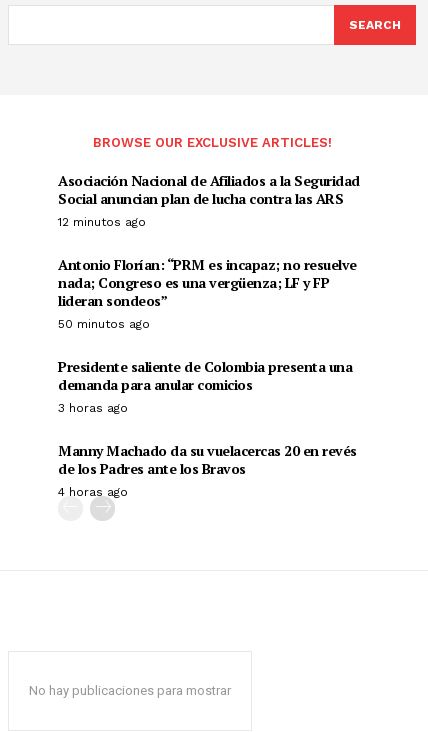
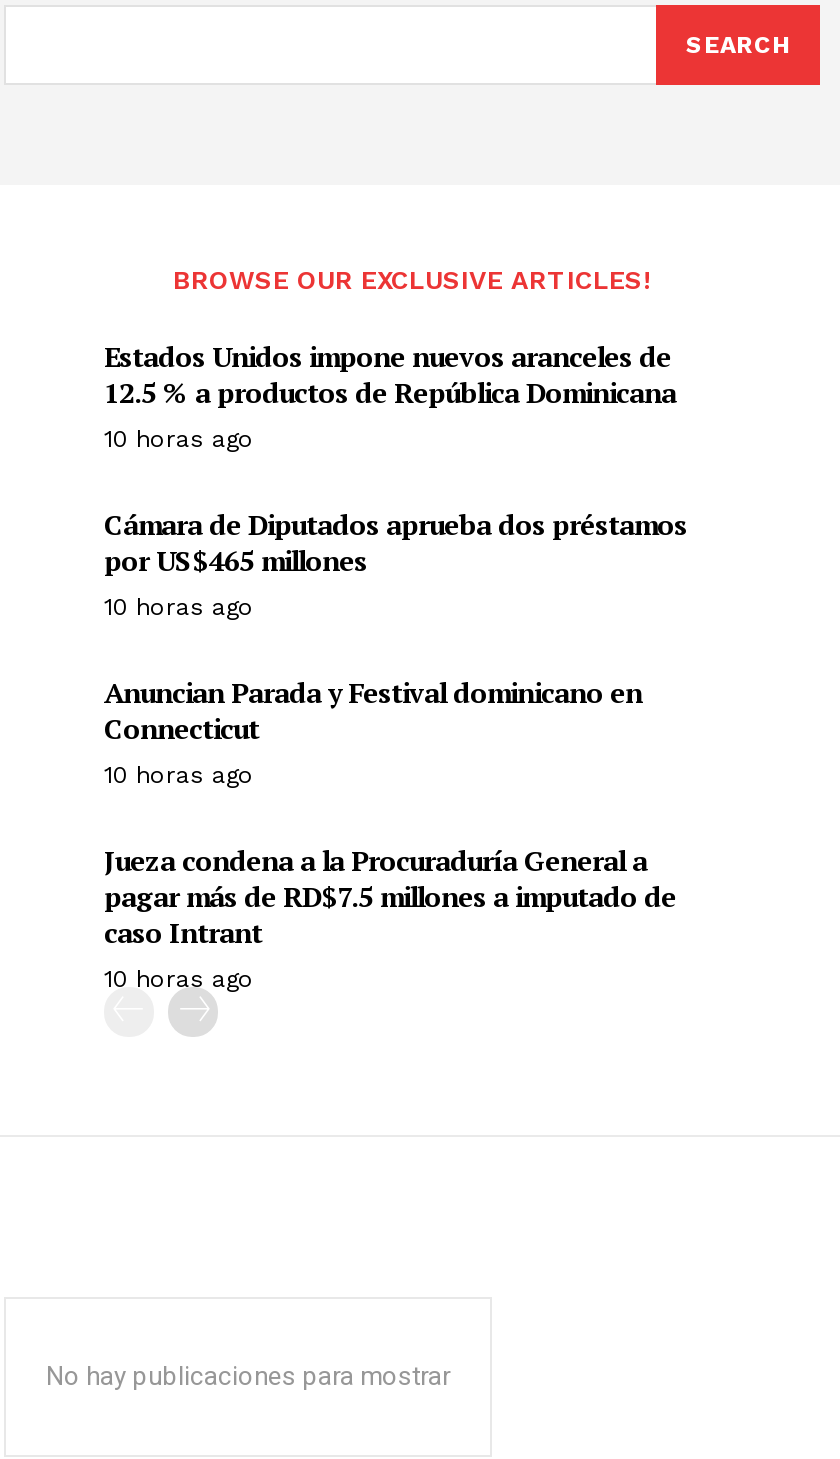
- Asociación Nacional de Afiliados a la Seguridad
- Social anuncian plan de lucha contra las ARS
- 12 minutos ago
+ Estados Unidos impone nuevos aranceles de
+ 12.5 % a productos de República Dominicana
+ 10 horas ago

- Antonio Florían: “PRM es incapaz; no resuelve
- nada; Congreso es una vergüenza; LF y FP
- lideran sondeos”
- 50 minutos ago
+ Cámara de Diputados aprueba dos préstamos
+ por US$465 millones
+ 10 horas ago

- Presidente saliente de Colombia presenta una
- demanda para anular comicios
- 3 horas ago
+ Anuncian Parada y Festival dominicano en
+ Connecticut
+ 10 horas ago

- Manny Machado da su vuelacercas 20 en revés
- de los Padres ante los Bravos
- 4 horas ago
+ Jueza condena a la Procuraduría General a
+ pagar más de RD$7.5 millones a imputado de
+ caso Intrant
+ 10 horas ago
